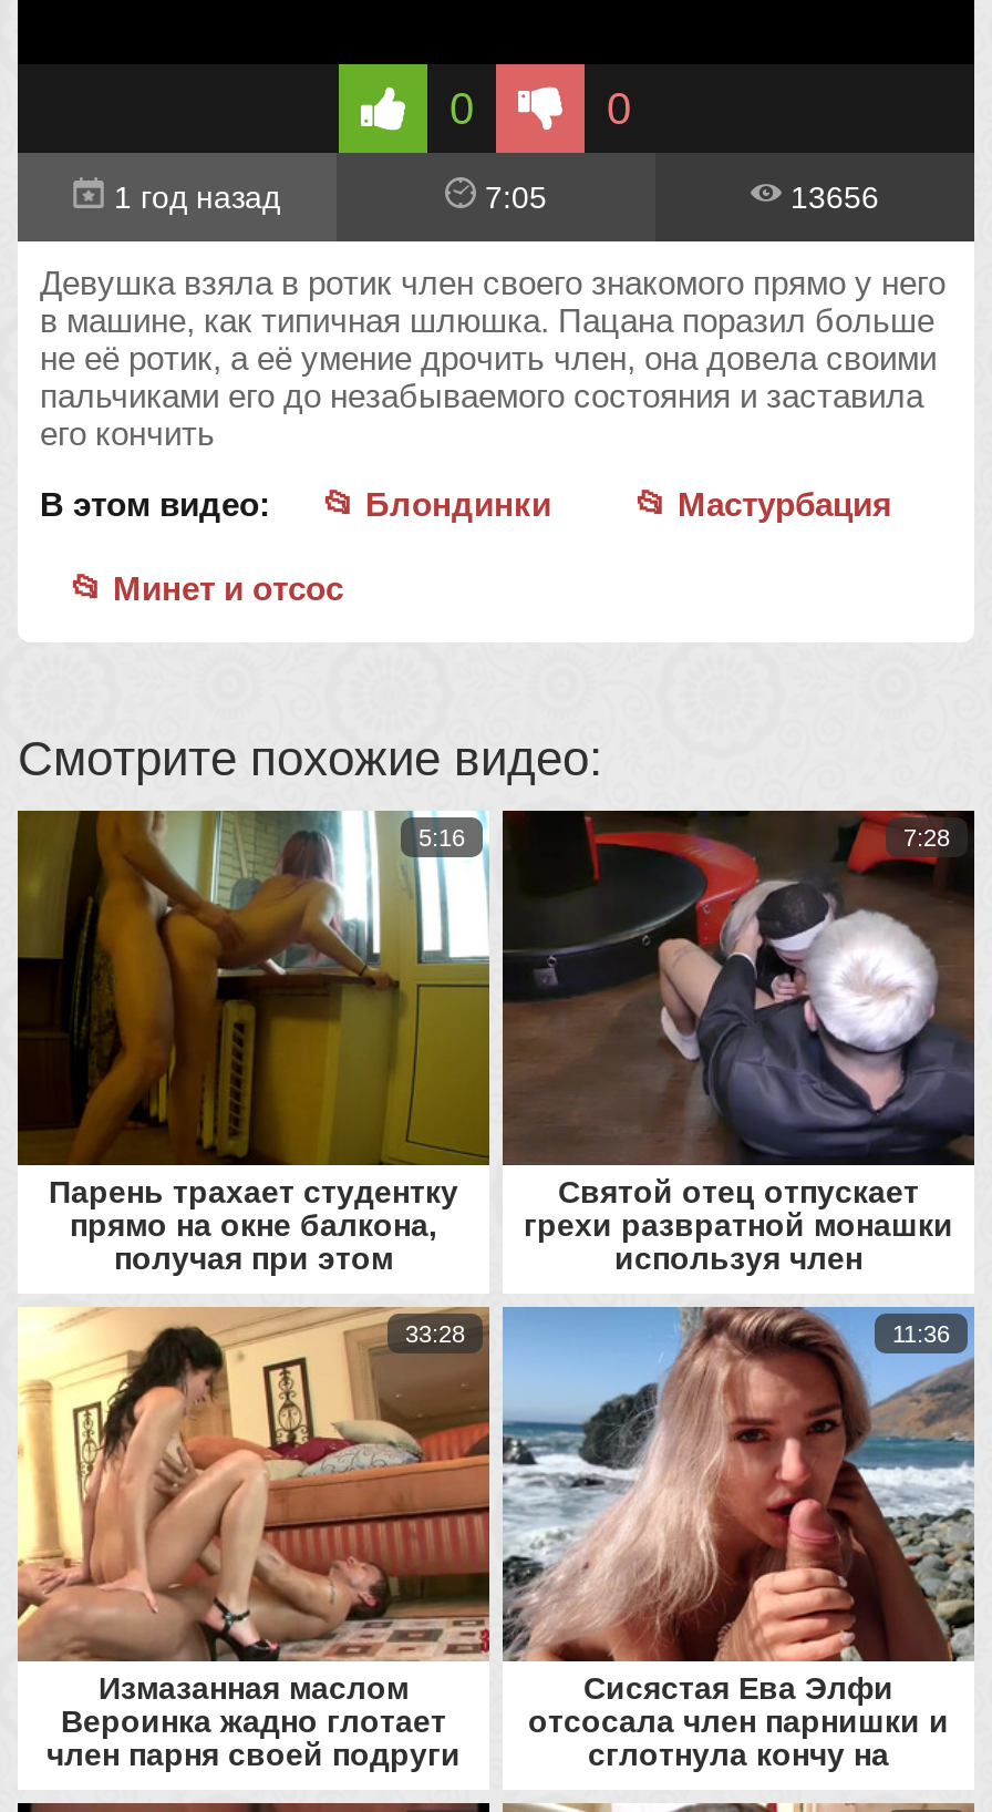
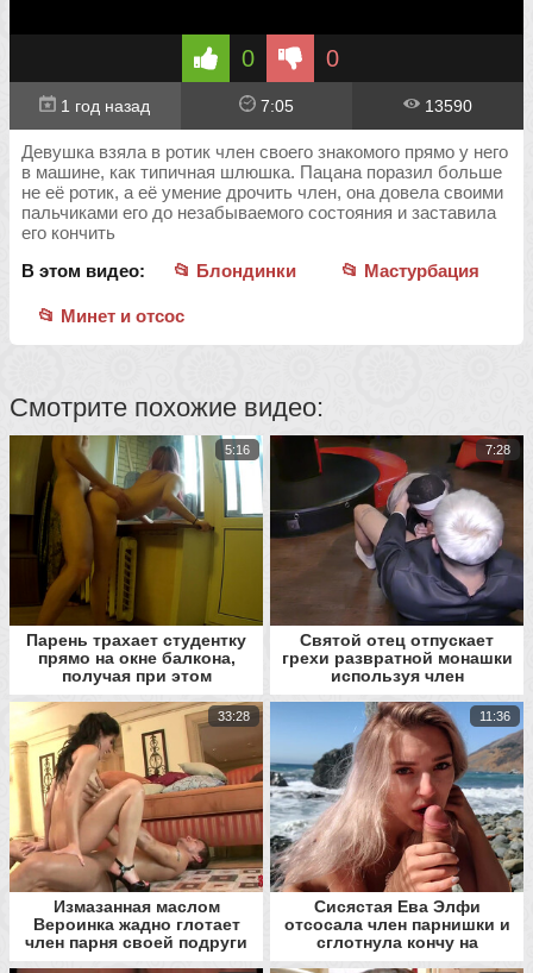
- 13656
+ 13590
